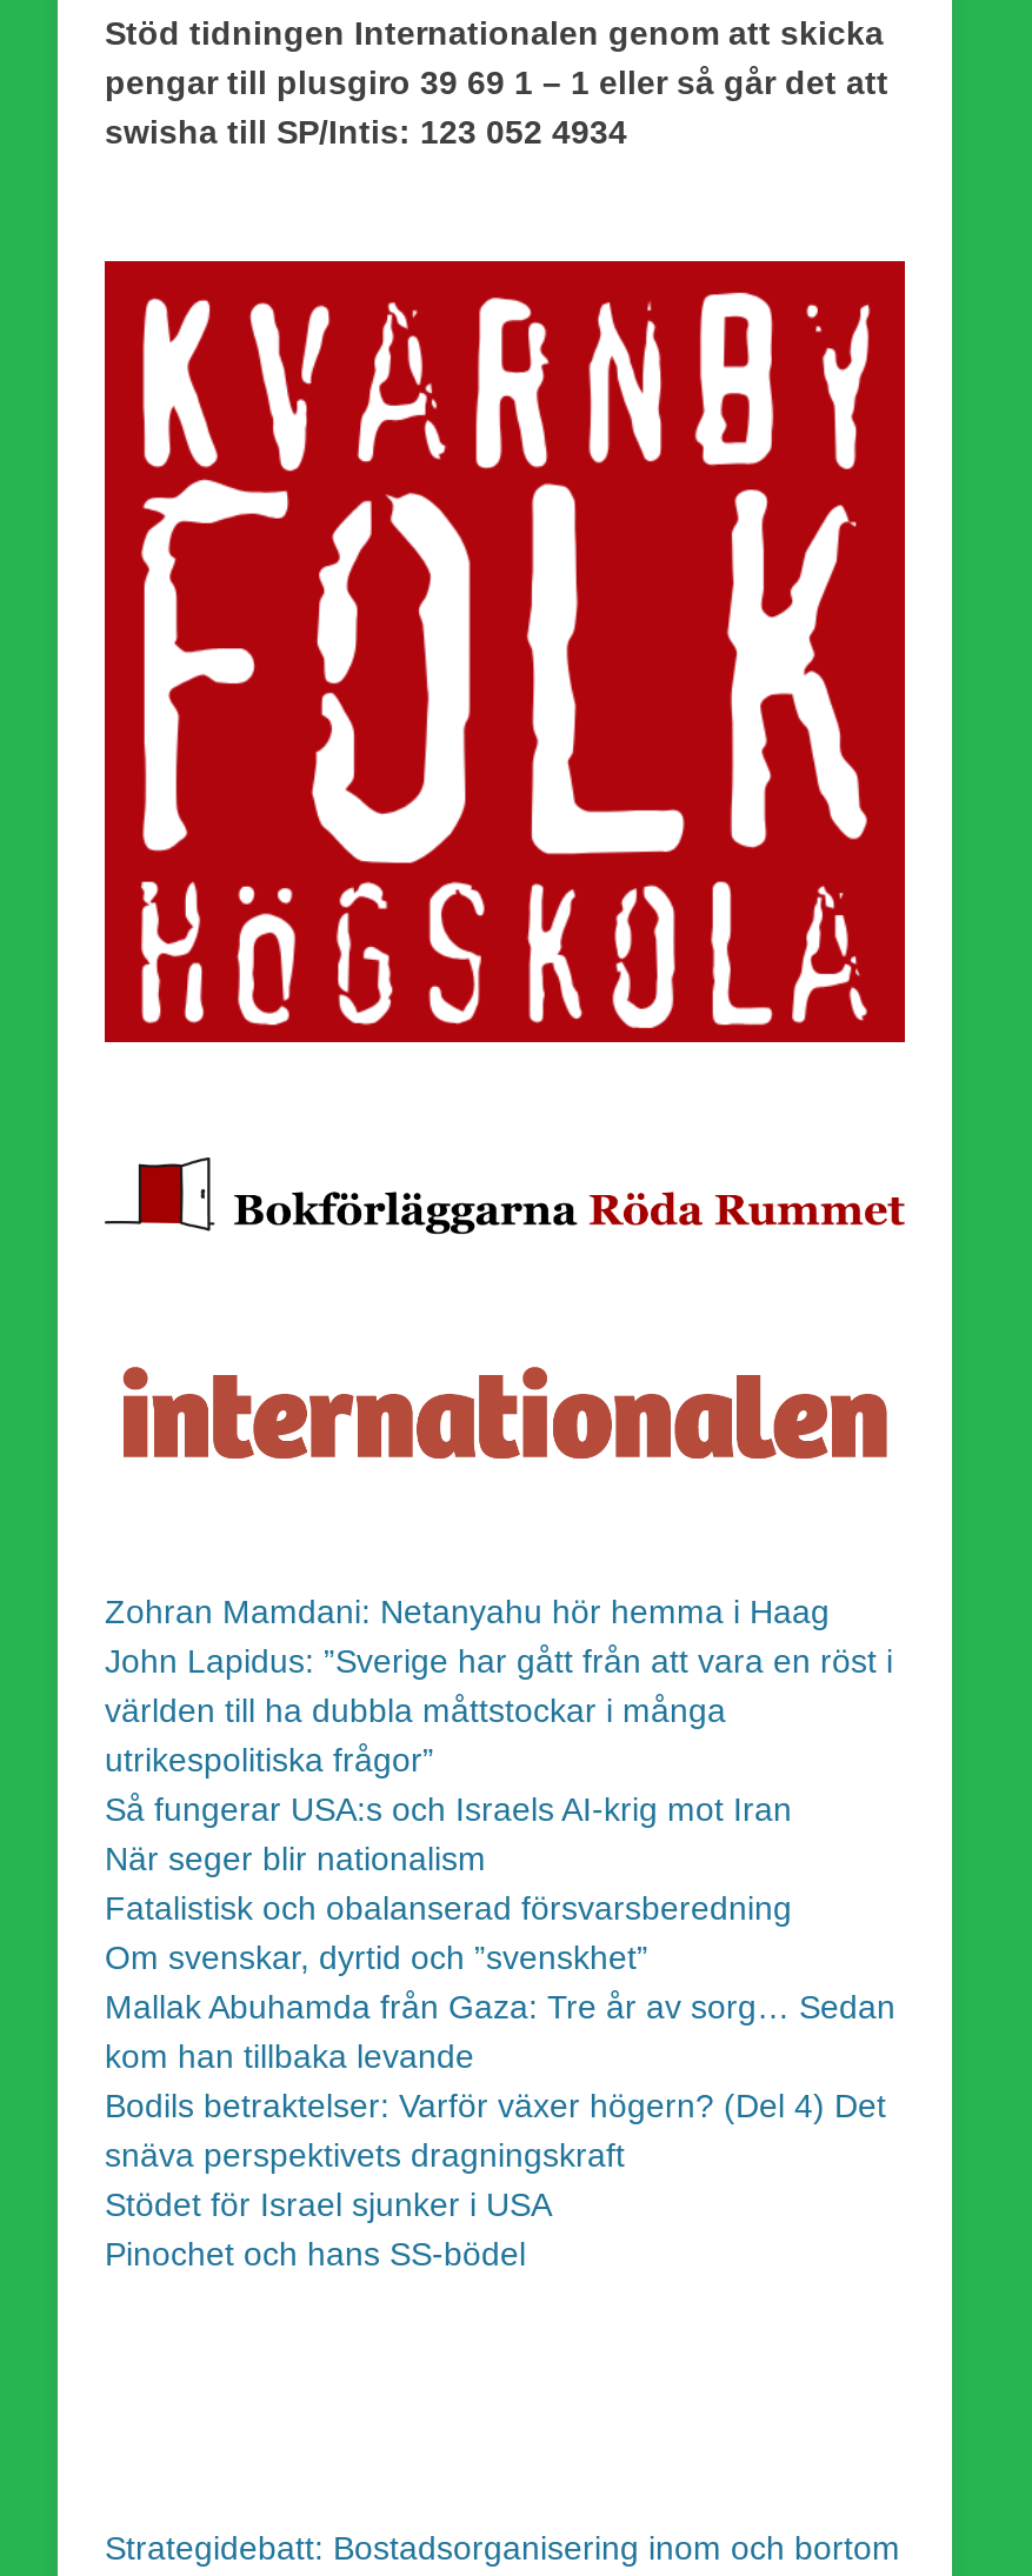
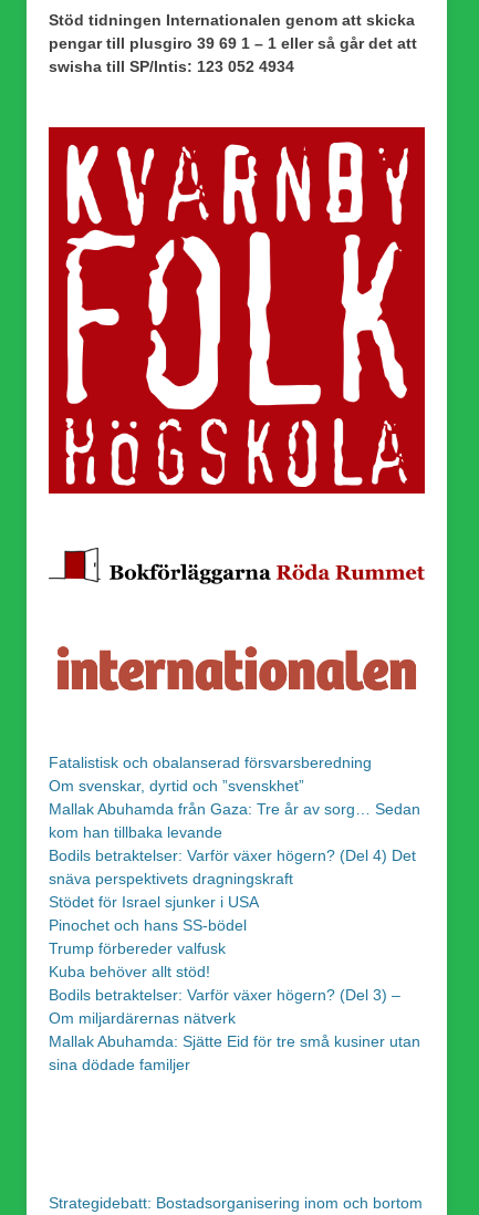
- Zohran Mamdani: Netanyahu hör hemma i Haag
- John Lapidus: ”Sverige har gått från att vara en röst i
- världen till ha dubbla måttstockar i många
- utrikespolitiska frågor”
- Så fungerar USA:s och Israels AI-krig mot Iran
- När seger blir nationalism

moved up: Fatalistisk och obalanserad försvarsberedning | Om svenskar, dyrtid och ”svenskhet” | Mallak Abuhamda från Gaza: Tre år av sorg… Sedan | kom han tillbaka levande | Bodils betraktelser: Varför växer högern? (Del 4) Det | snäva perspektivets dragningskraft | Stödet för Israel sjunker i USA | Pinochet och hans SS-bödel

+ Trump förbereder valfusk
+ Kuba behöver allt stöd!
+ Bodils betraktelser: Varför växer högern? (Del 3) –
+ Om miljardärernas nätverk
+ Mallak Abuhamda: Sjätte Eid för tre små kusiner utan
+ sina dödade familjer
